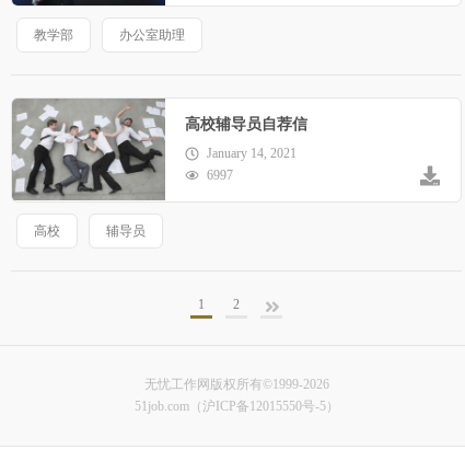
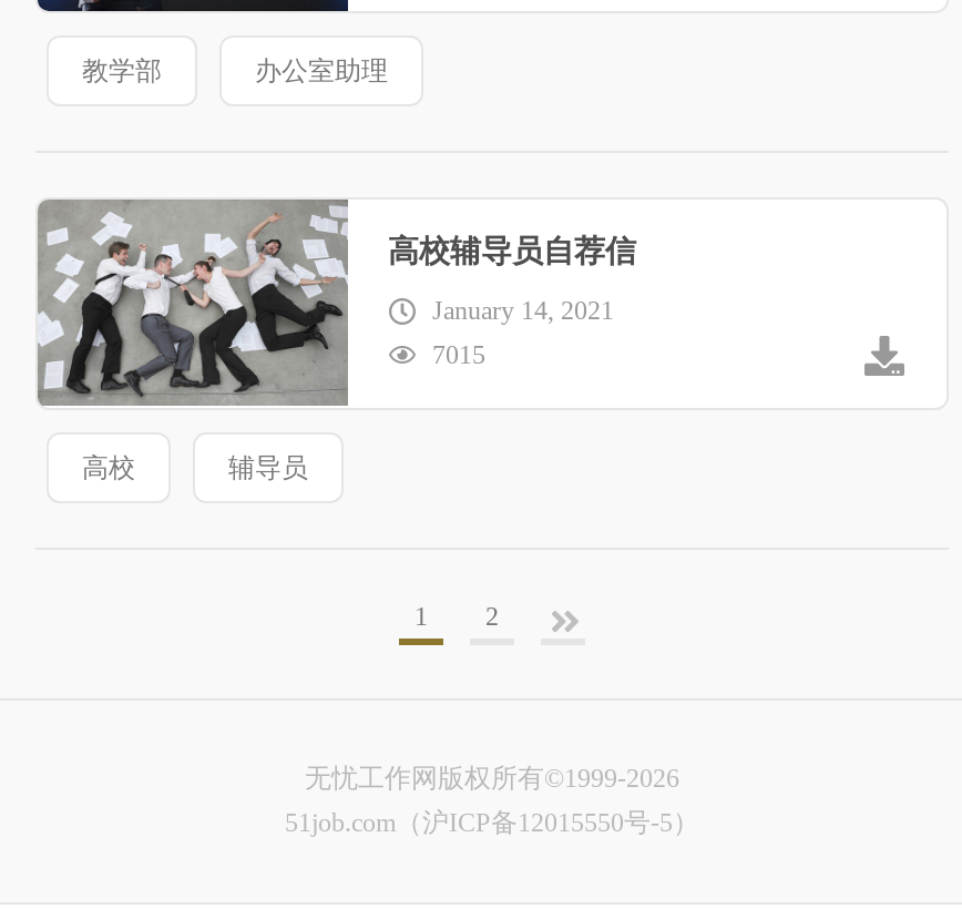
- 6997
+ 7015
